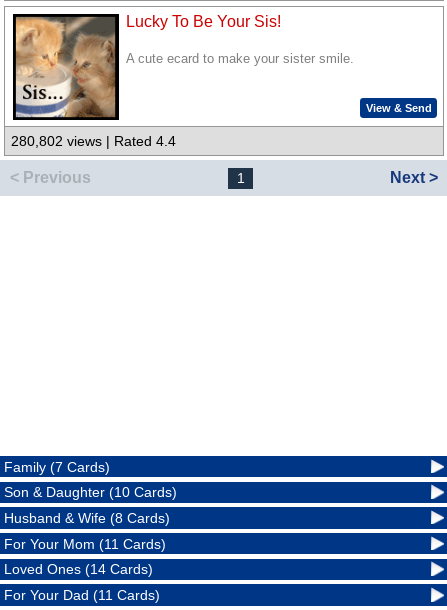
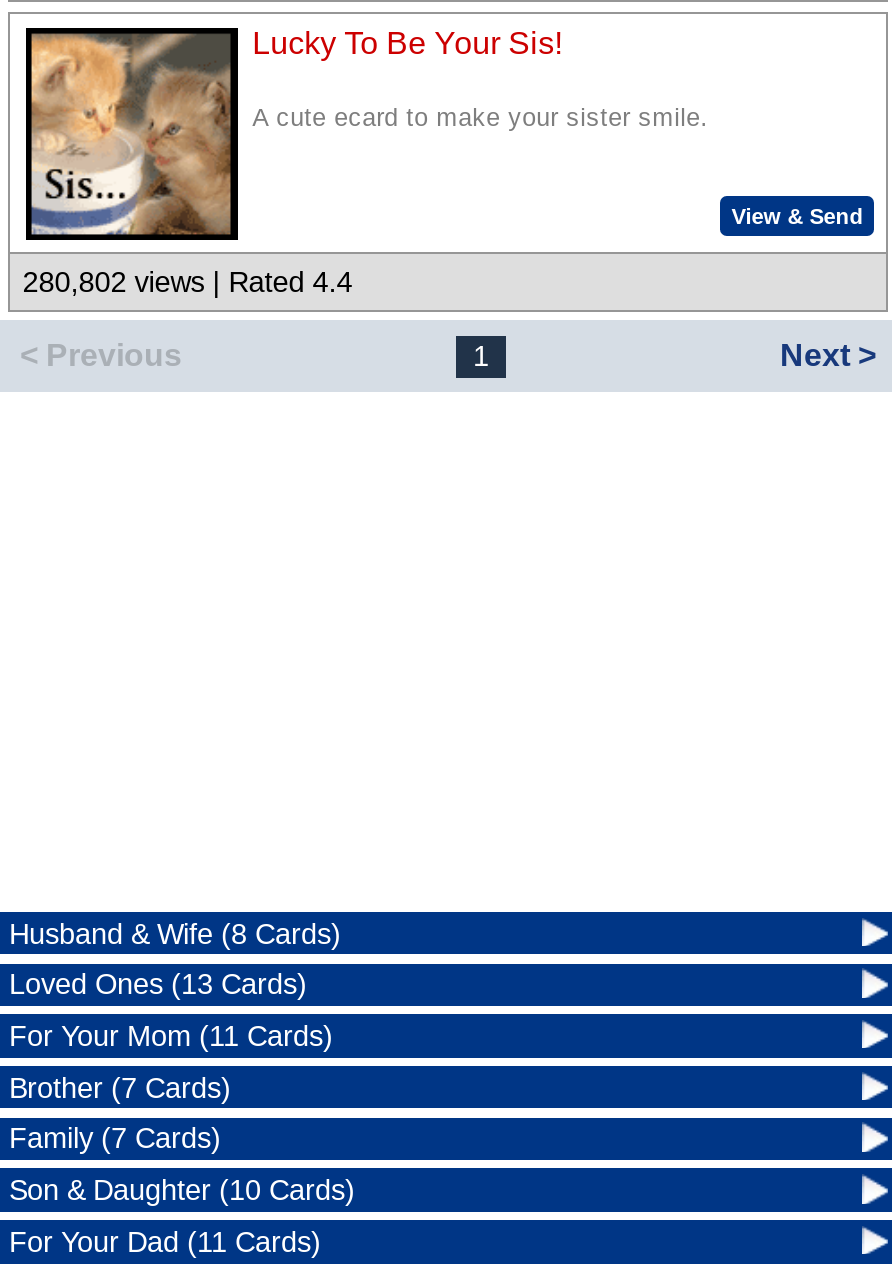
+ Loved Ones (13 Cards)
+ Brother (7 Cards)

moved down: Family (7 Cards) | Son & Daughter (10 Cards)

moved up: Husband & Wife (8 Cards) | For Your Mom (11 Cards)

- Loved Ones (14 Cards)
